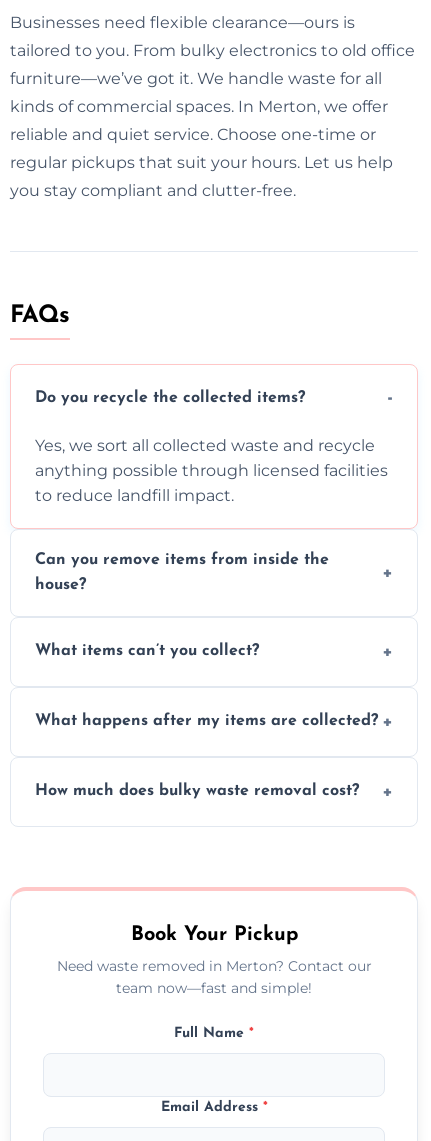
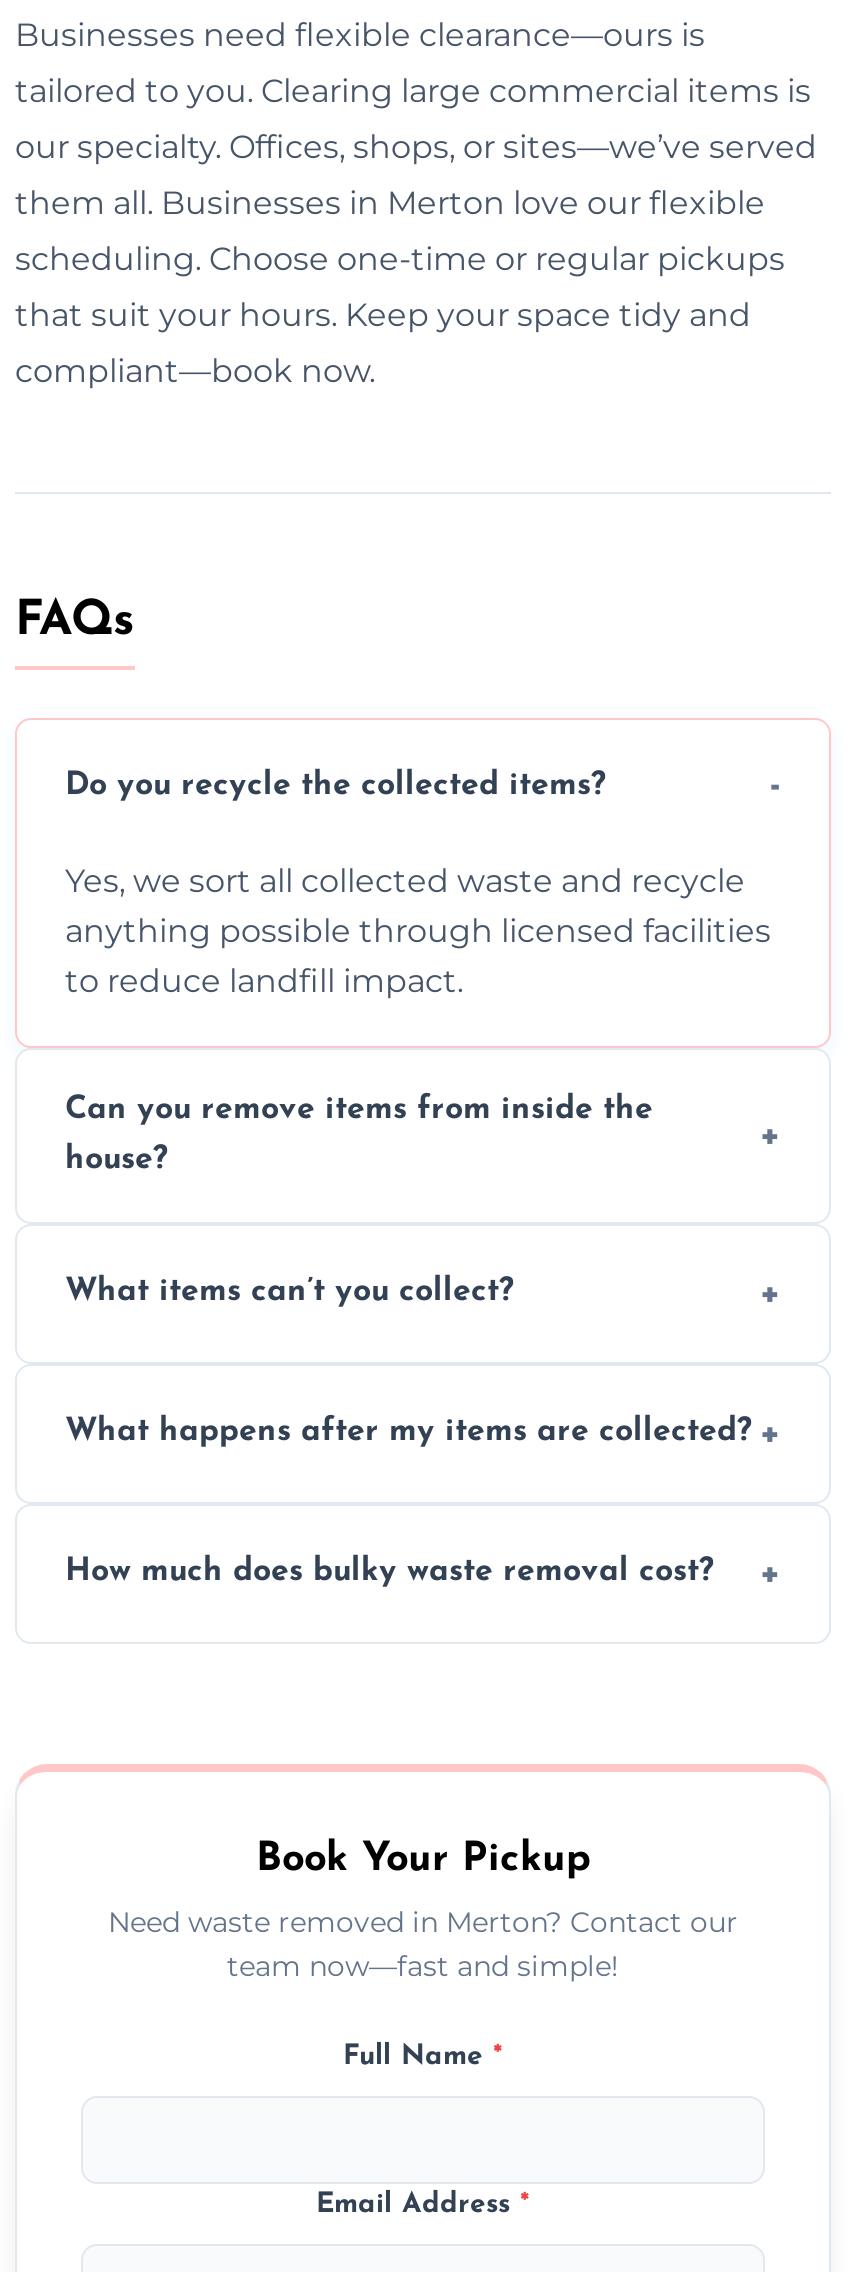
- tailored to you. From bulky electronics to old office
+ tailored to you. Clearing large commercial items is

- furniture—we’ve got it. We handle waste for all
+ our specialty. Offices, shops, or sites—we’ve served

- kinds of commercial spaces. In Merton, we offer
+ them all. Businesses in Merton love our flexible

- reliable and quiet service. Choose one-time or
+ scheduling. Choose one-time or regular pickups

- regular pickups that suit your hours. Let us help
+ that suit your hours. Keep your space tidy and

- you stay compliant and clutter-free.
+ compliant—book now.
